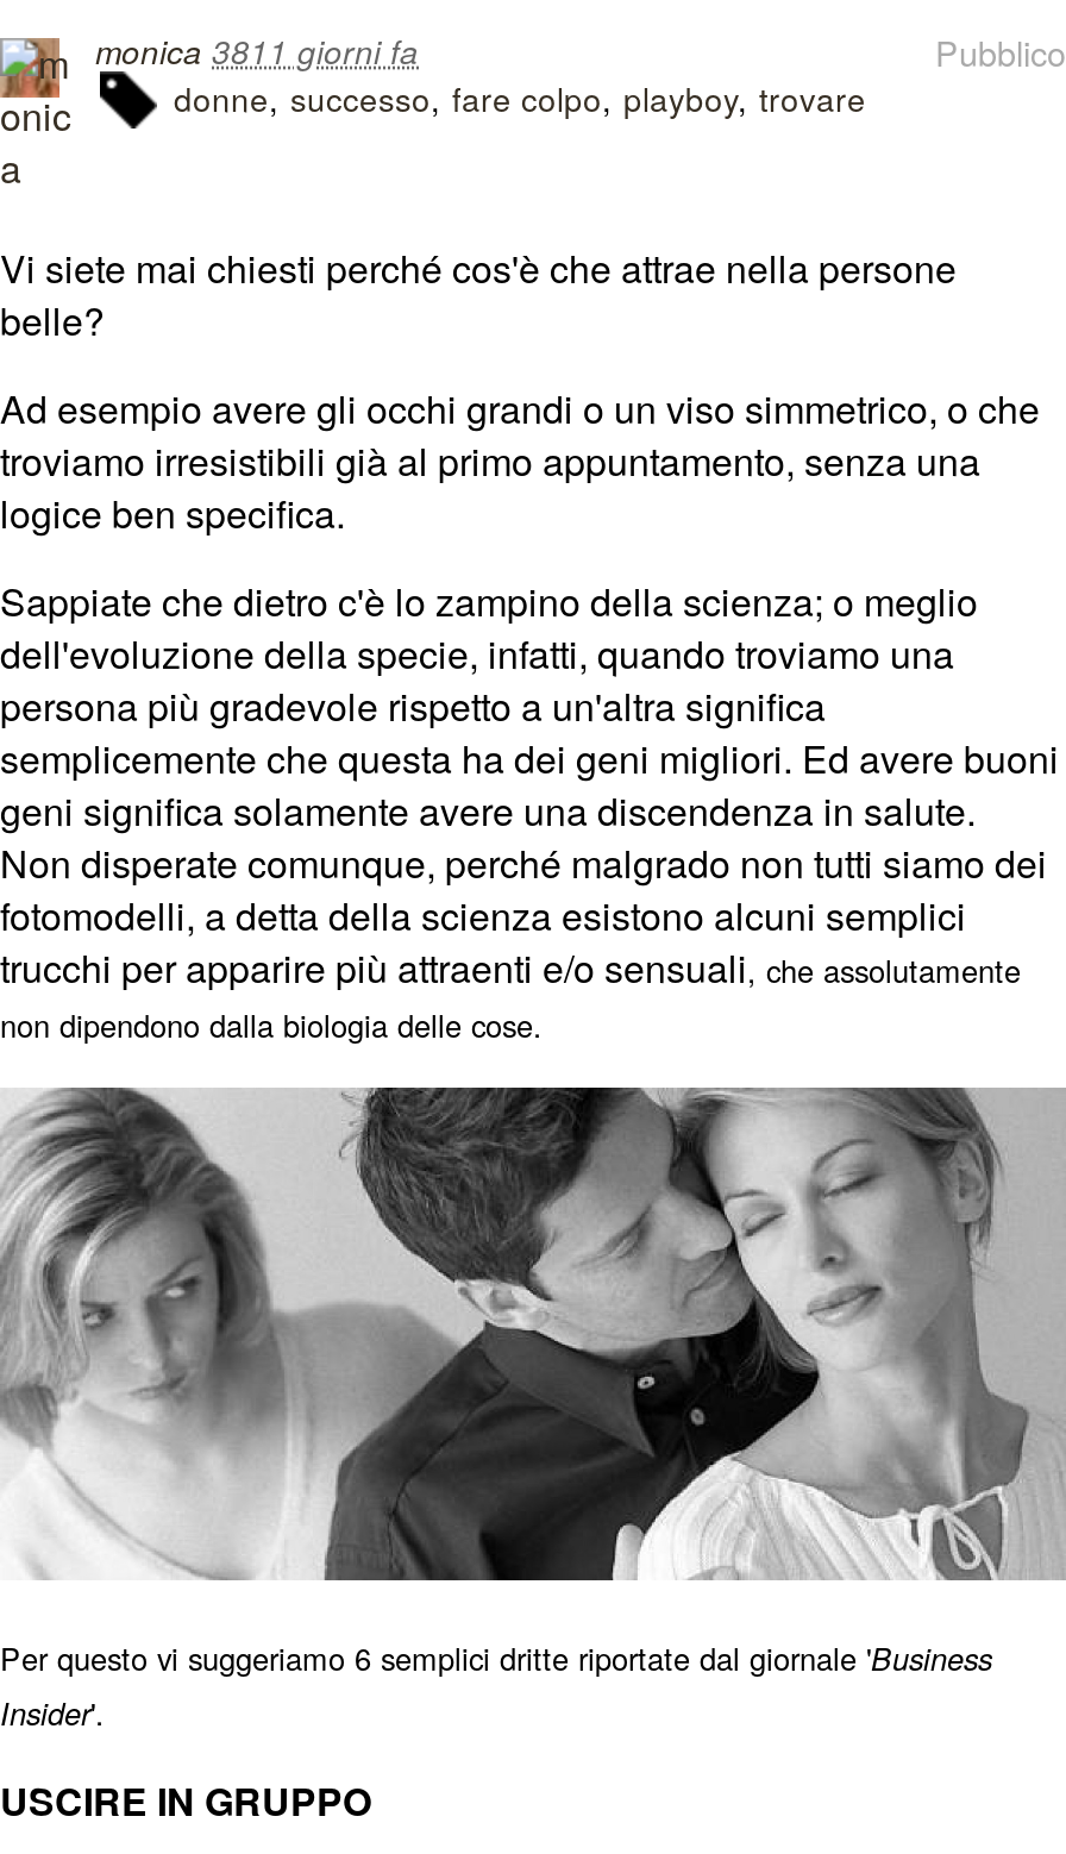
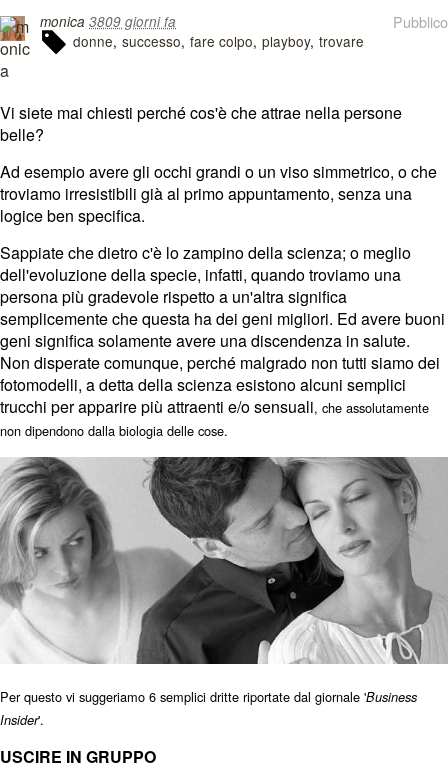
- monica 3811 giorni fa
+ monica 3809 giorni fa
